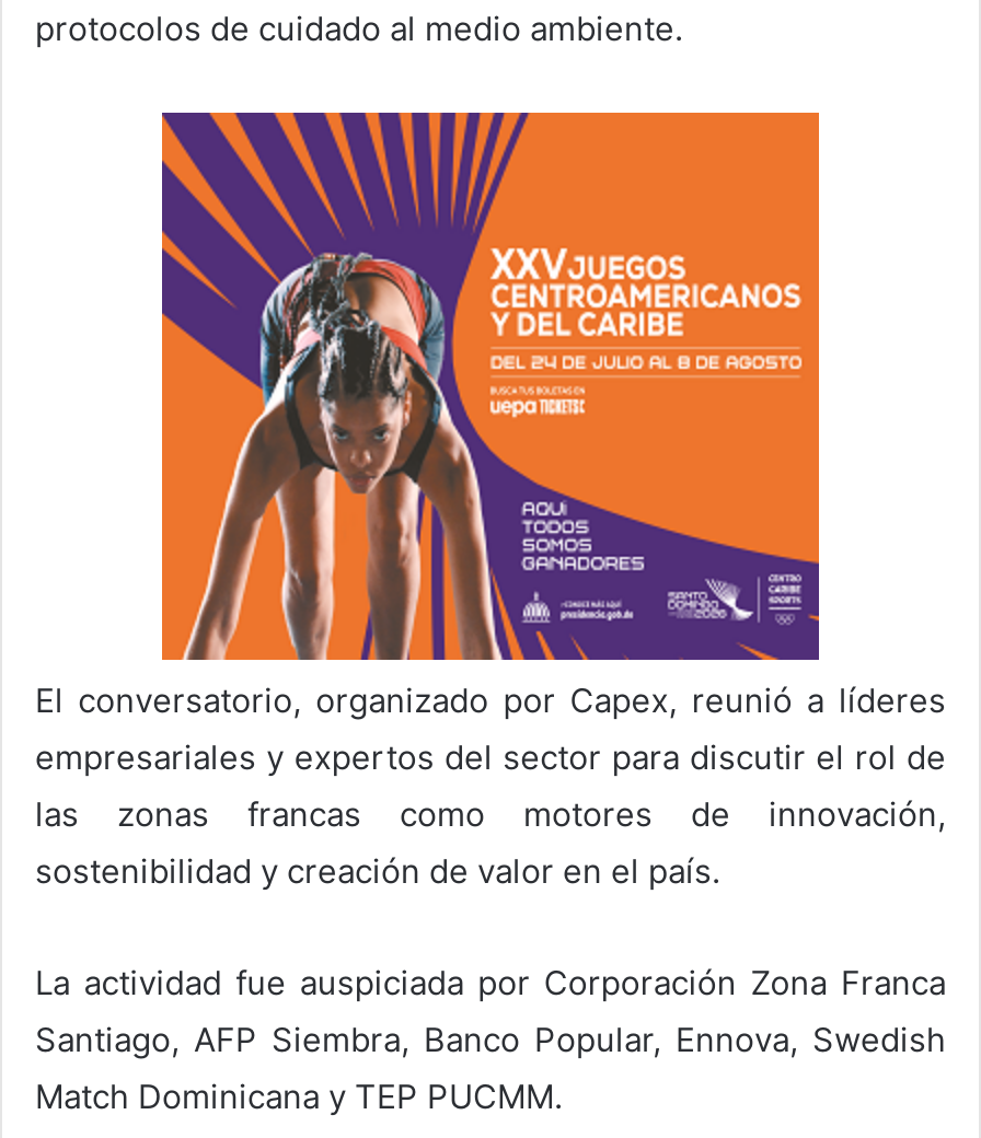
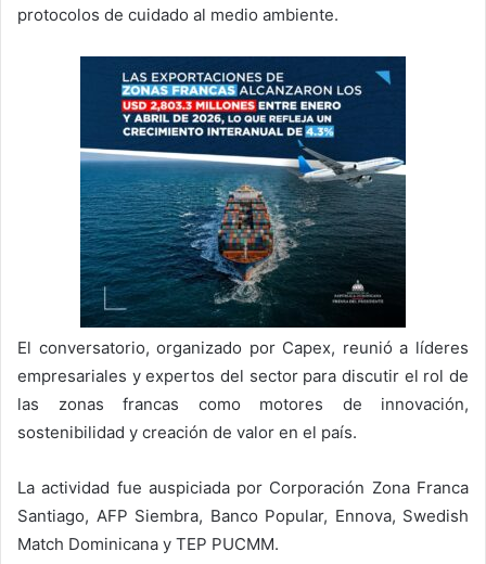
- [image]
+ [image]
